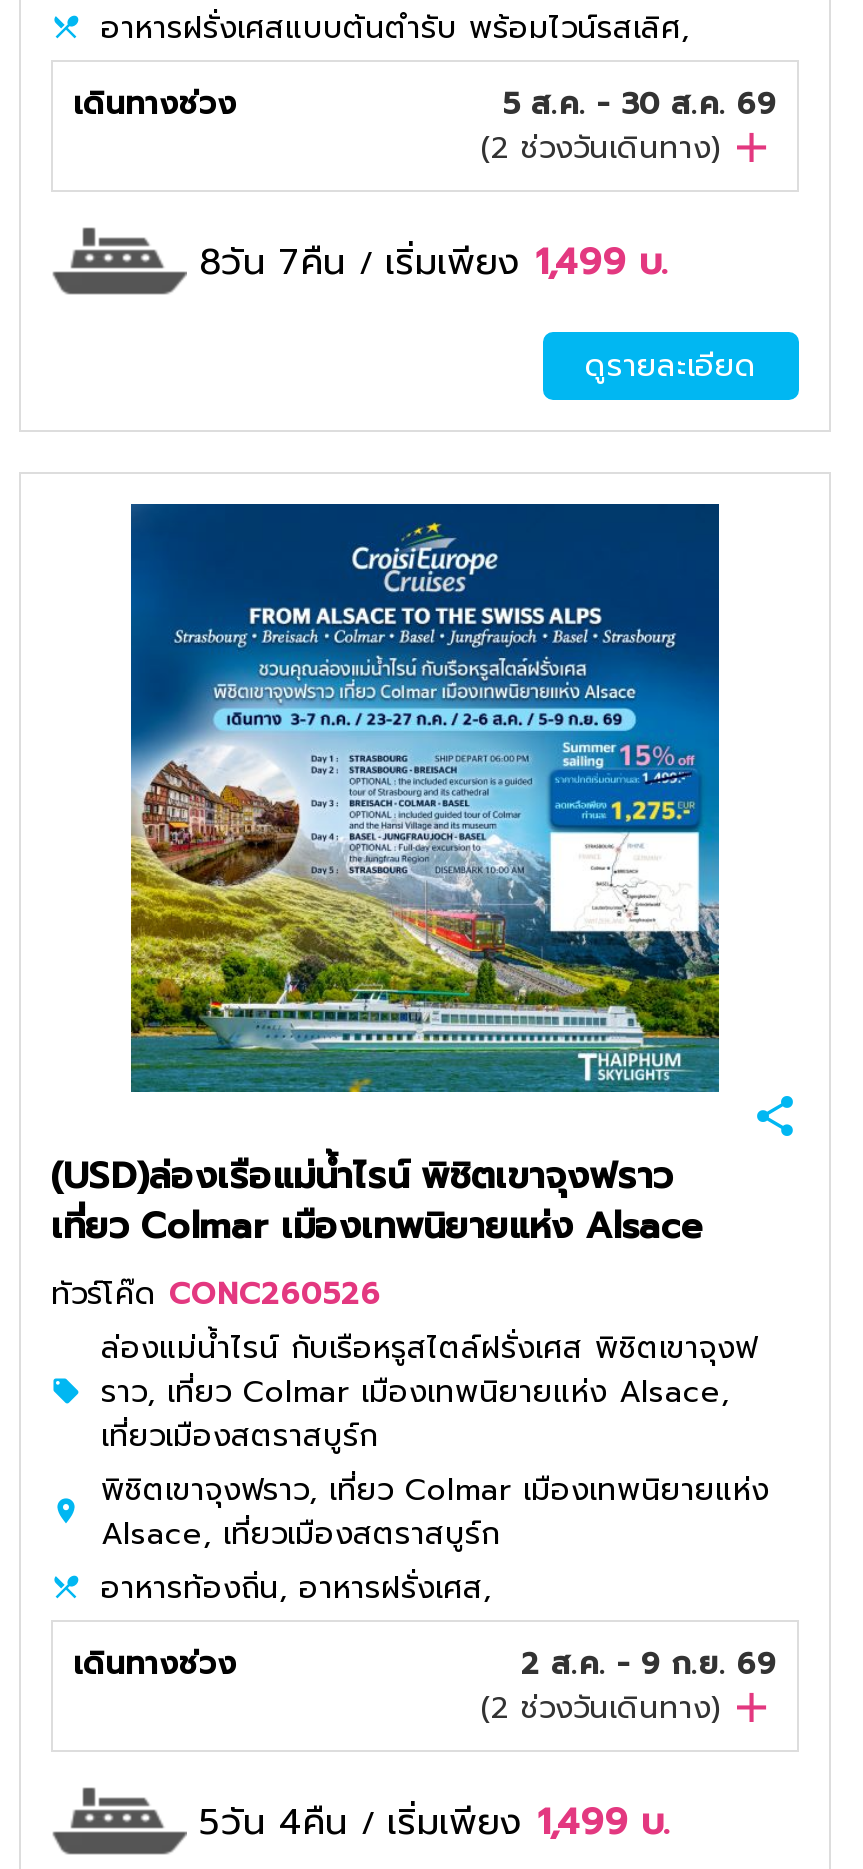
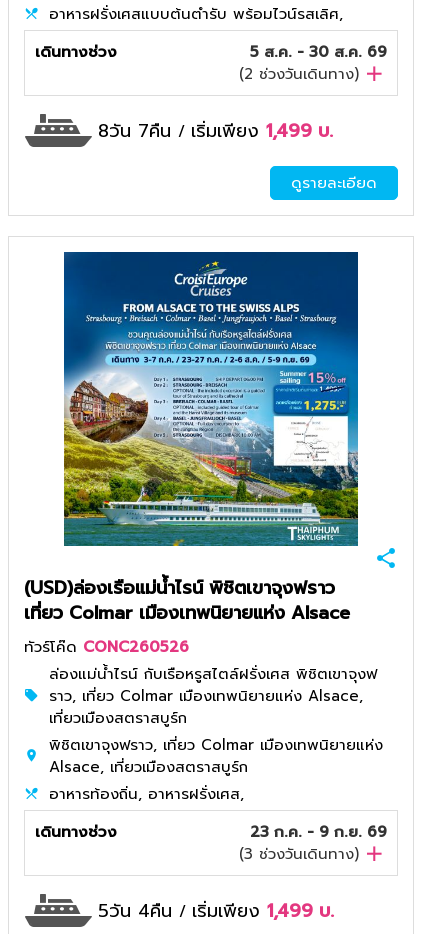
- 2 ส.ค. - 9 ก.ย. 69
+ 23 ก.ค. - 9 ก.ย. 69

- (2ช่วงวันเดินทาง)
+ (3ช่วงวันเดินทาง)
